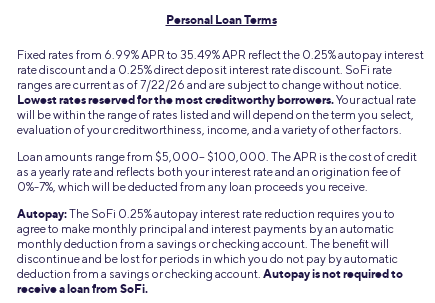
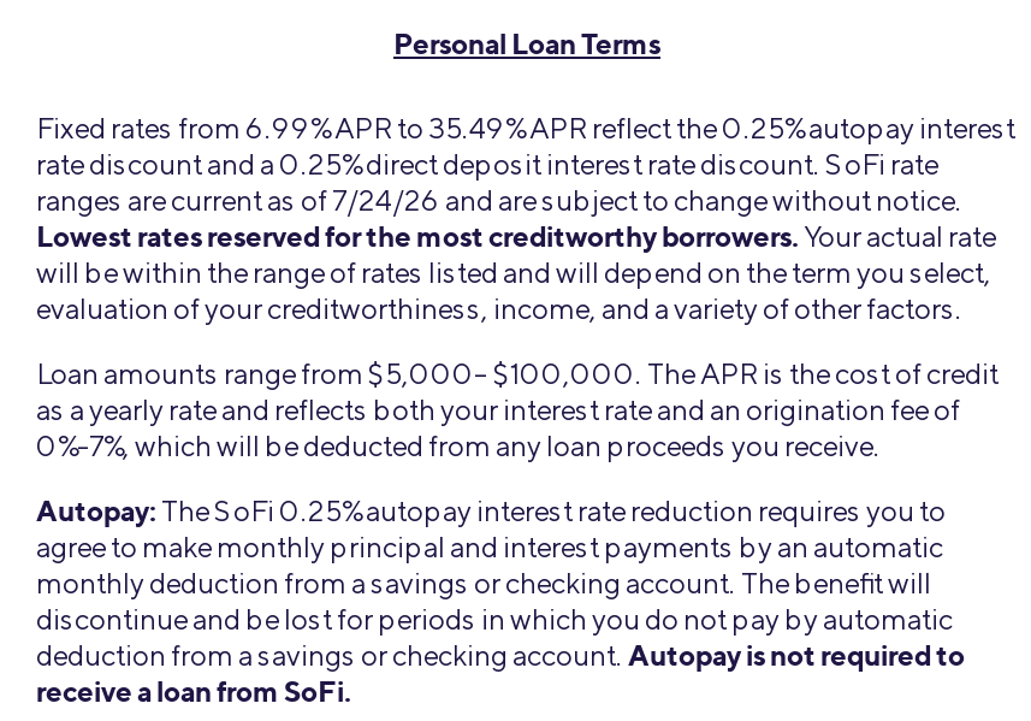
- ranges are current as of 7/22/26 and are subject to change without notice.
+ ranges are current as of 7/24/26 and are subject to change without notice.
